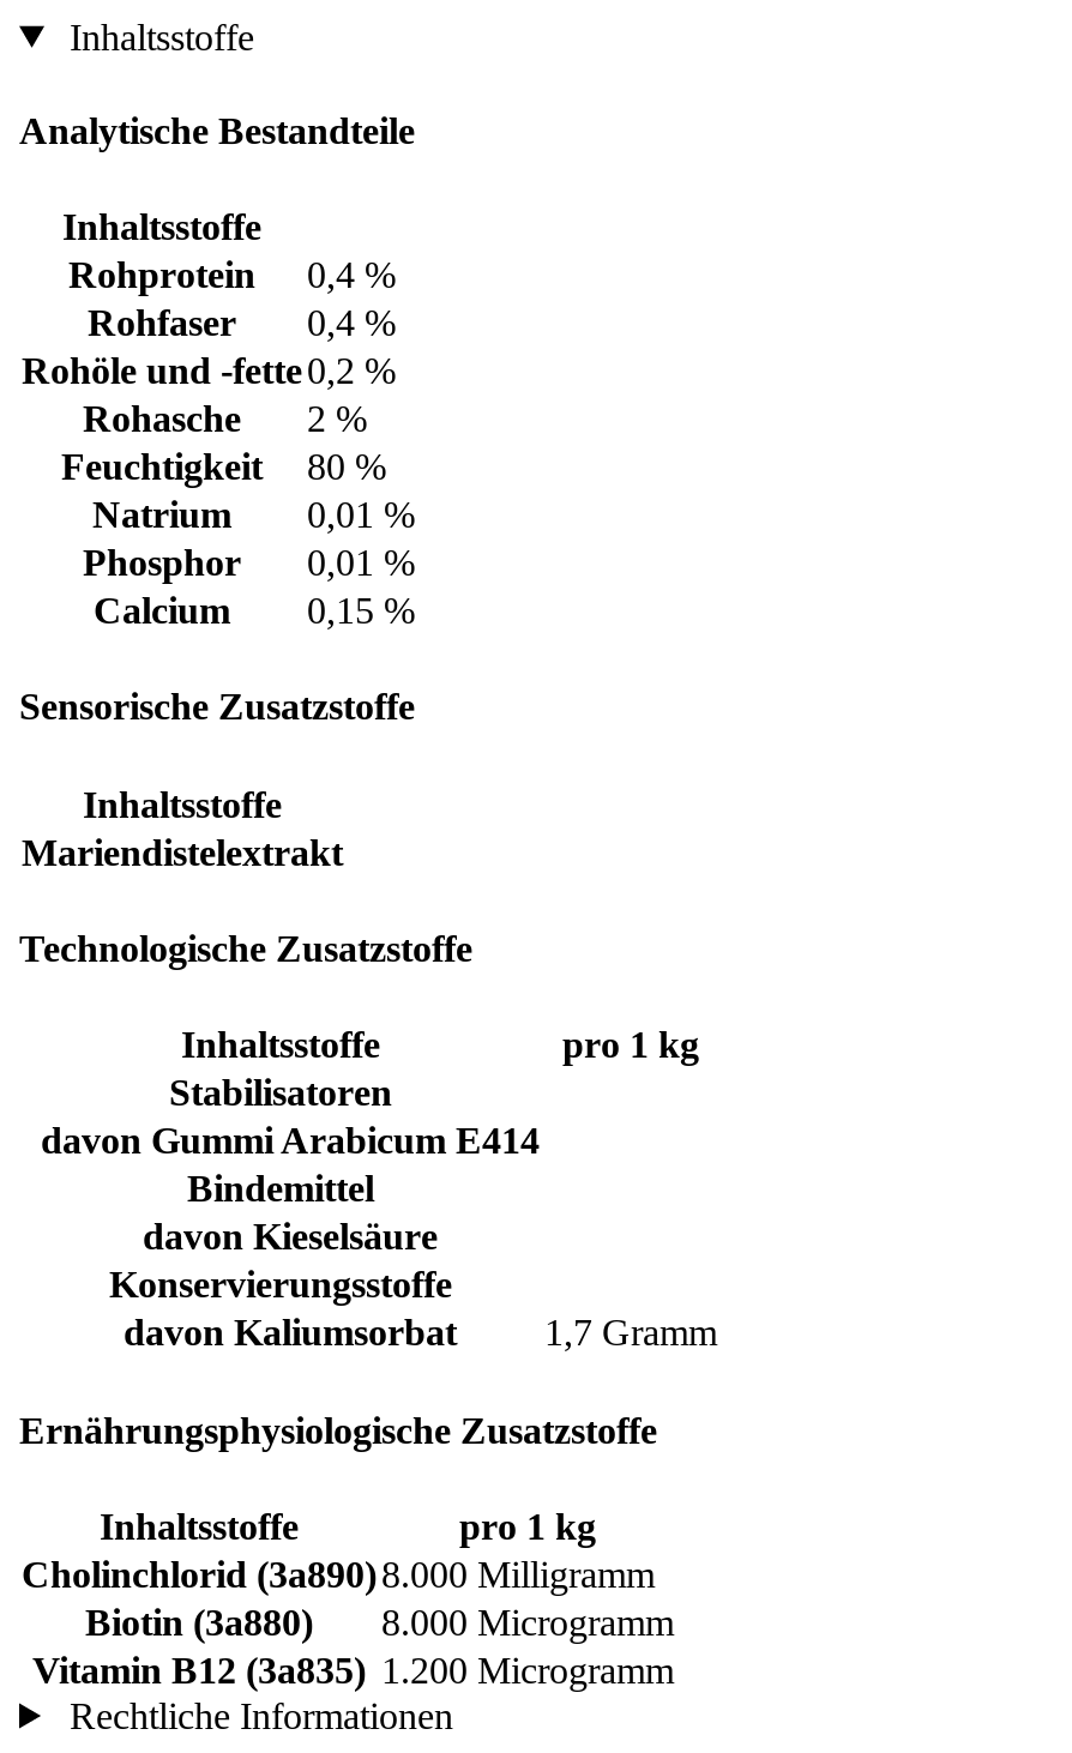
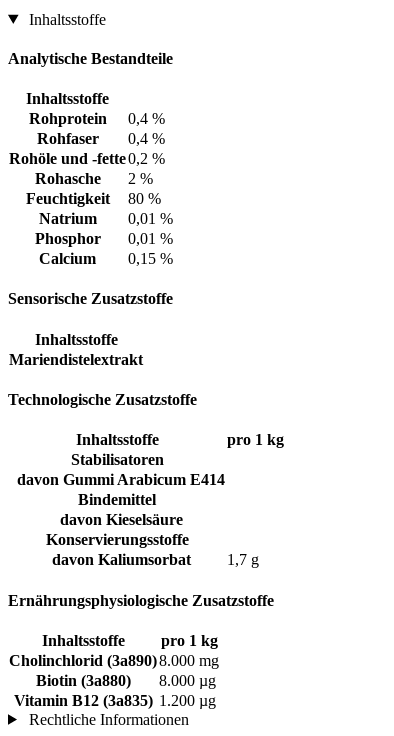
- 1,7 Gramm
+ 1,7 g

- Cholinchlorid (3a890) 8.000 Milligramm
+ Cholinchlorid (3a890) 8.000 mg

- 8.000 Microgramm
- Vitamin B12 (3a835) 1.200 Microgramm
+ 8.000 µg
+ Vitamin B12 (3a835) 1.200 µg
